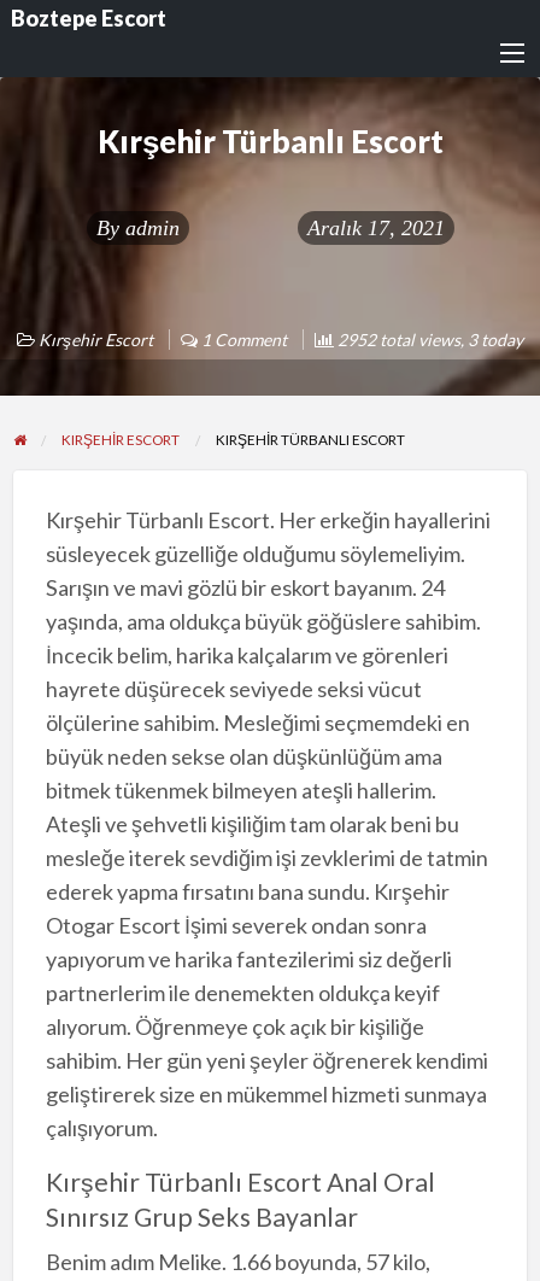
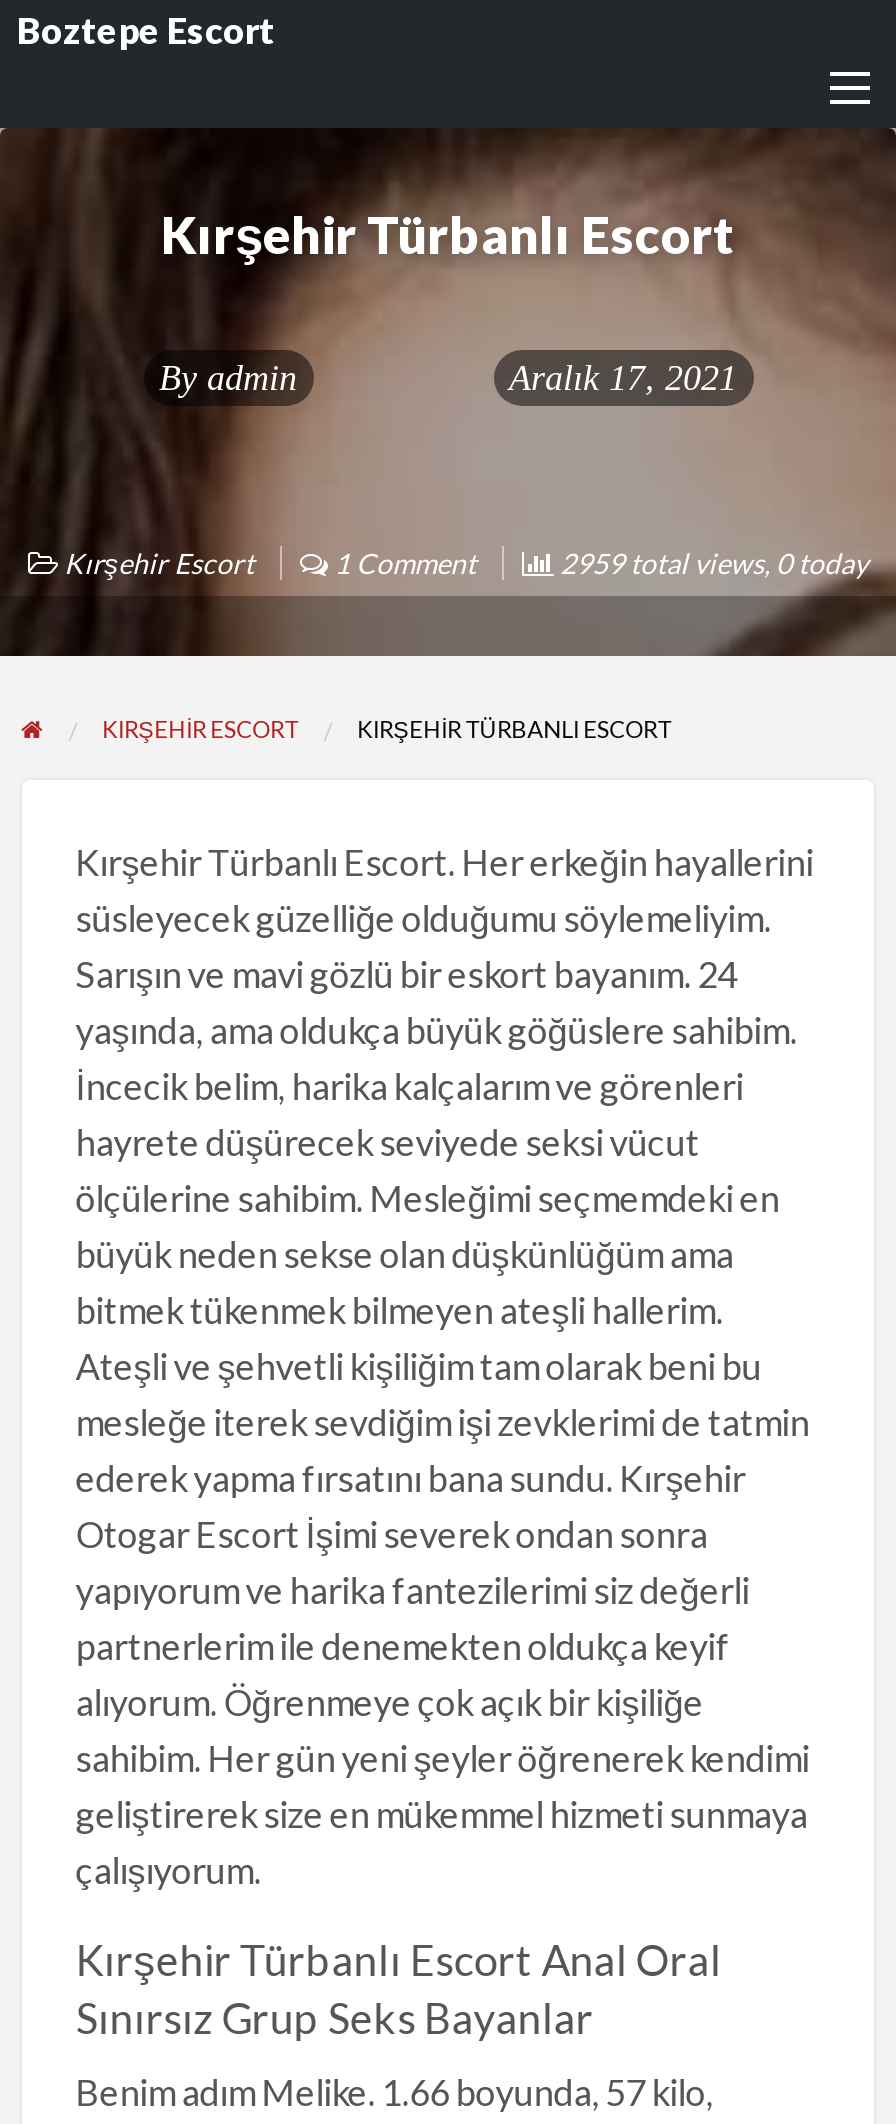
- 2952 total views, 3 today
+ 2959 total views, 0 today
